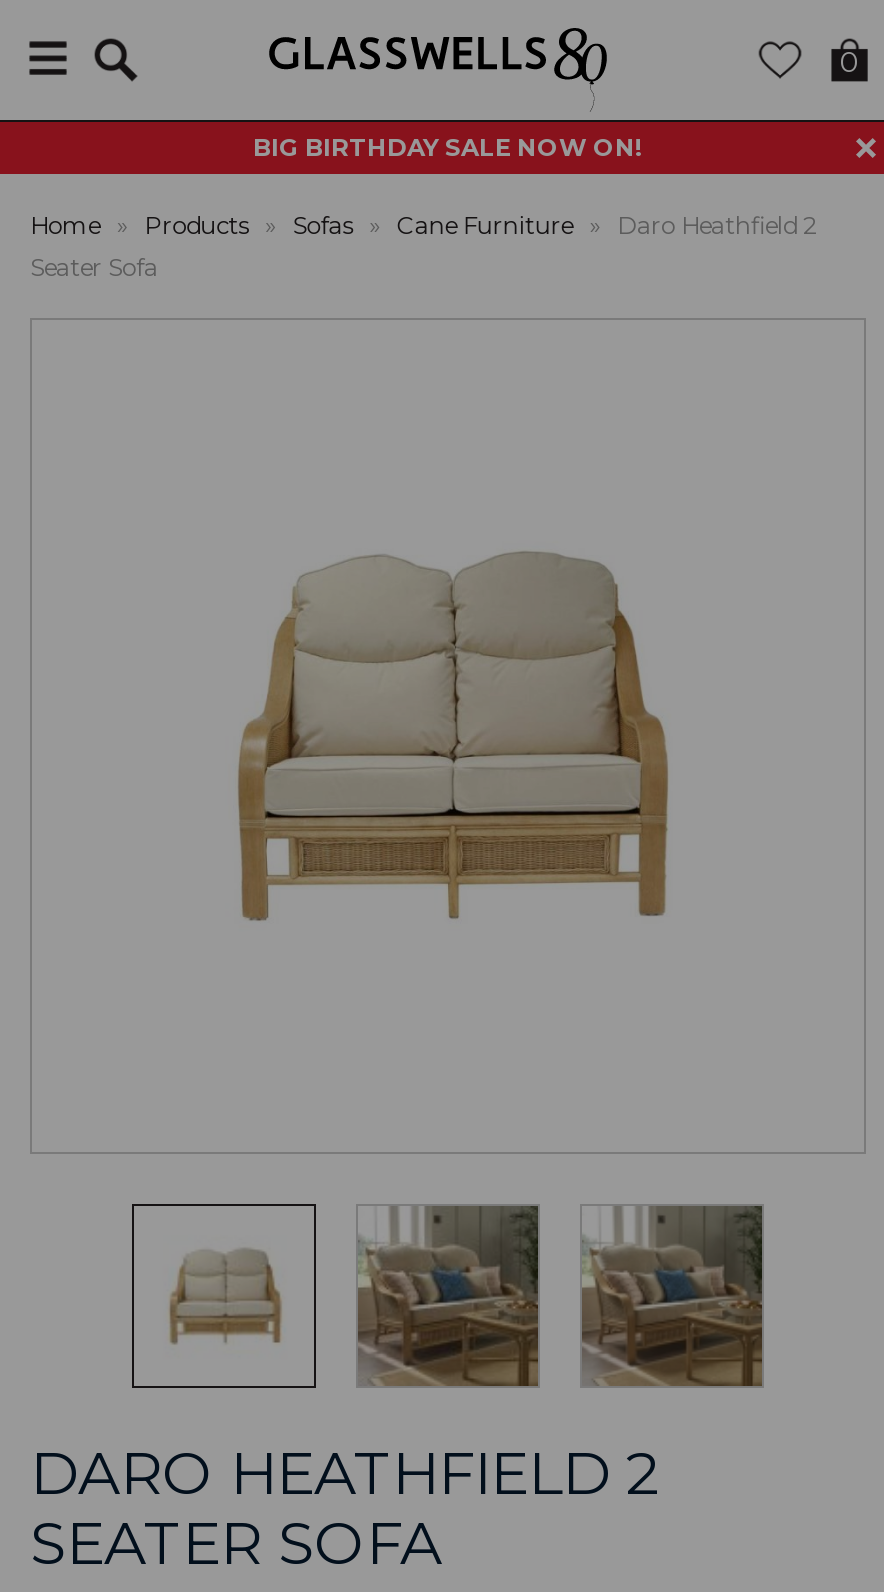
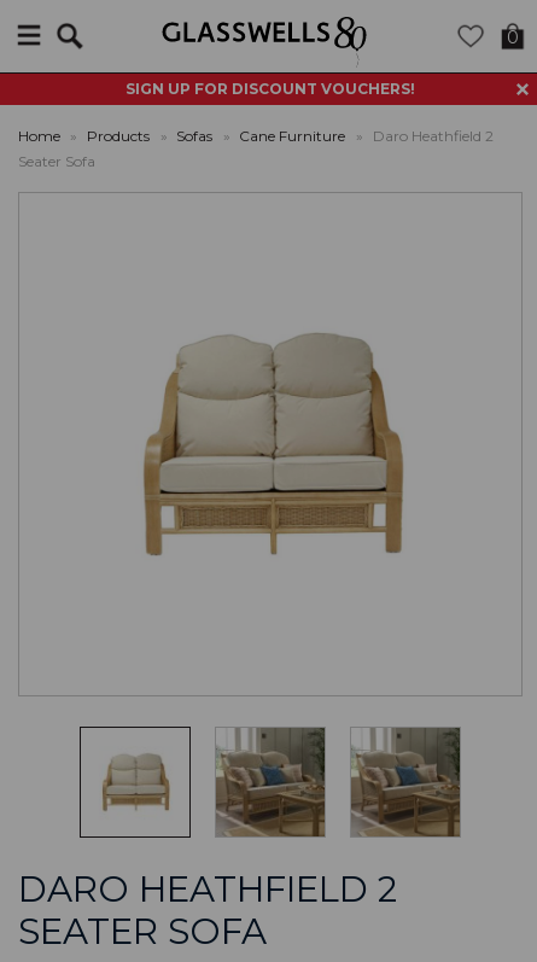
- BIG BIRTHDAY SALE NOW ON!
+ SIGN UP FOR DISCOUNT VOUCHERS!
